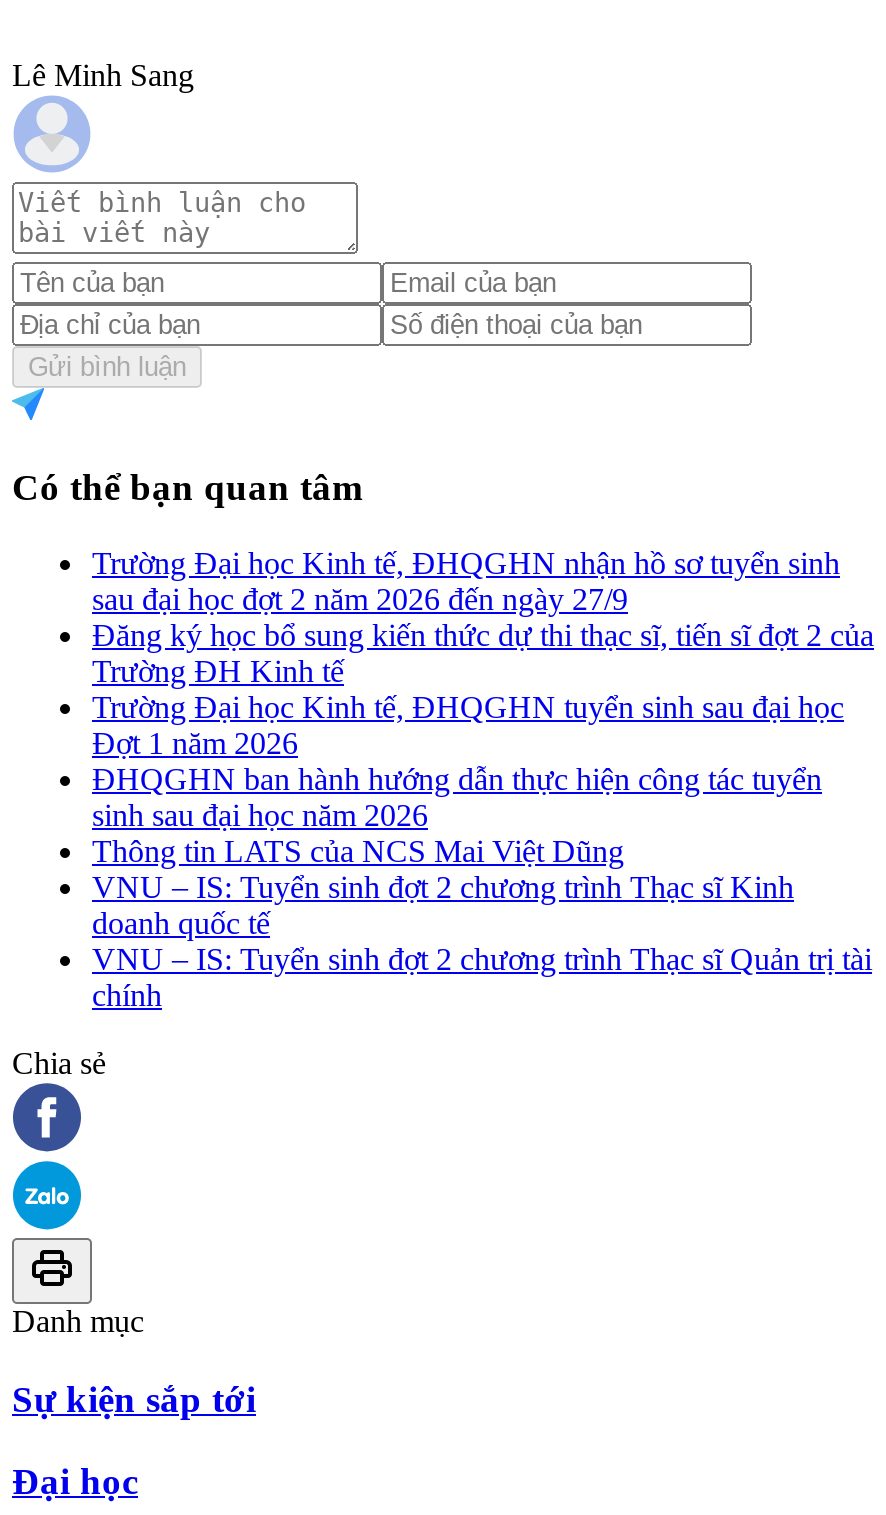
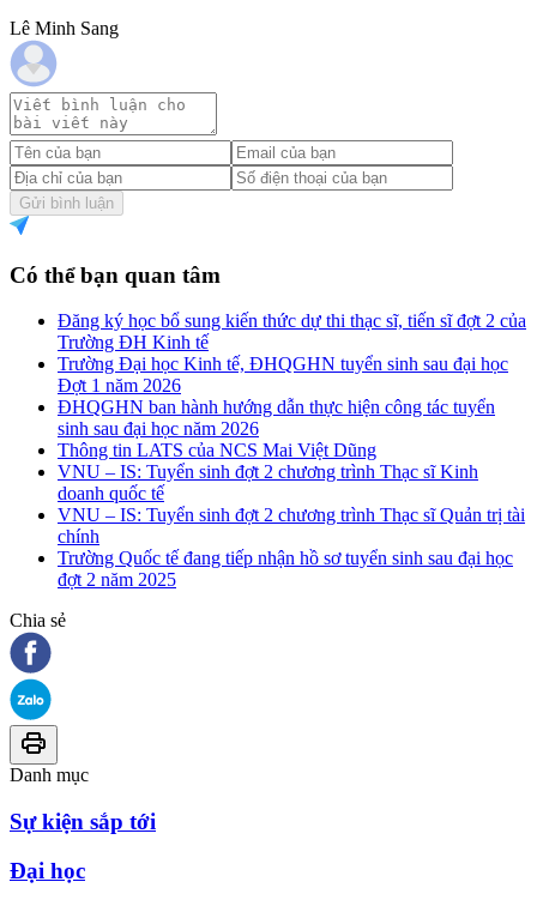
- Trường Đại học Kinh tế, ĐHQGHN nhận hồ sơ tuyển sinh
- sau đại học đợt 2 năm 2026 đến ngày 27/9

moved up: Đăng ký học bổ sung kiến thức dự thi thạc sĩ, tiến sĩ đợt 2 của | Trường ĐH Kinh tế | Trường Đại học Kinh tế, ĐHQGHN tuyển sinh sau đại học | ... | VNU – IS: Tuyển sinh đợt 2 chương trình Thạc sĩ Quản trị tài | chính

+ Trường Quốc tế đang tiếp nhận hồ sơ tuyển sinh sau đại học
+ đợt 2 năm 2025
